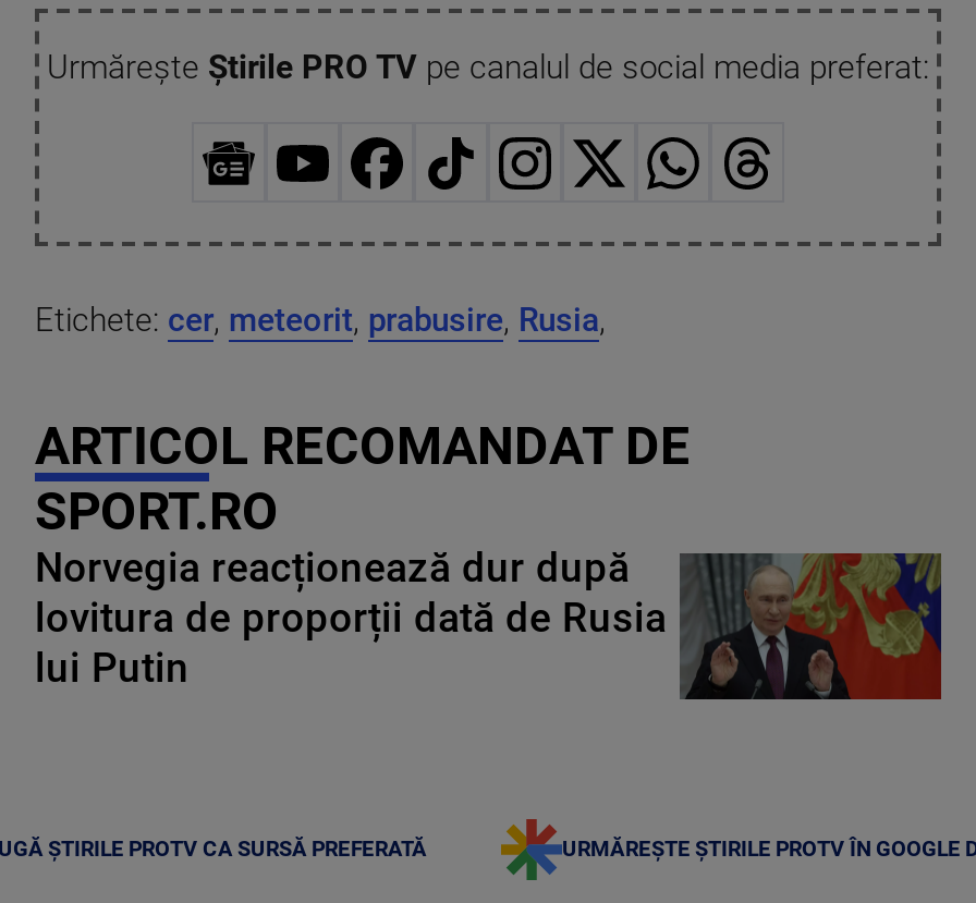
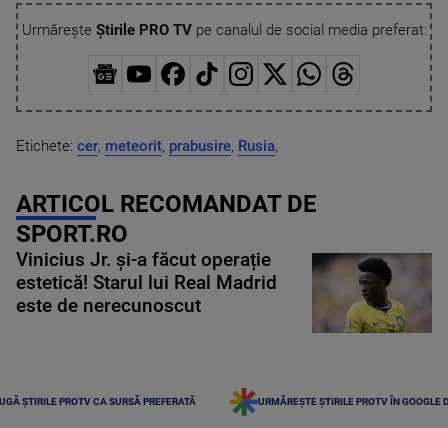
- [image]
- Norvegia reacționează dur după
- lovitura de proporții dată de Rusia
- lui Putin
+ [image]
+ Vinicius Jr. și-a făcut operație
+ estetică! Starul lui Real Madrid
+ este de nerecunoscut
